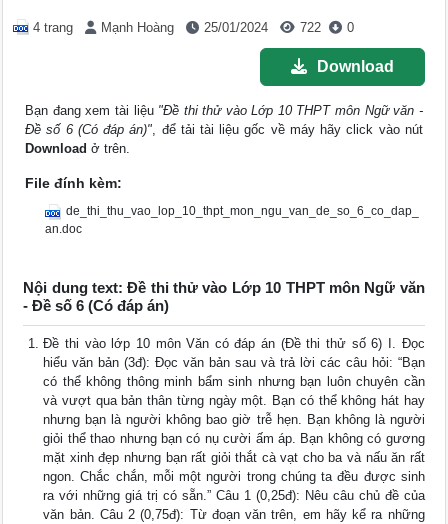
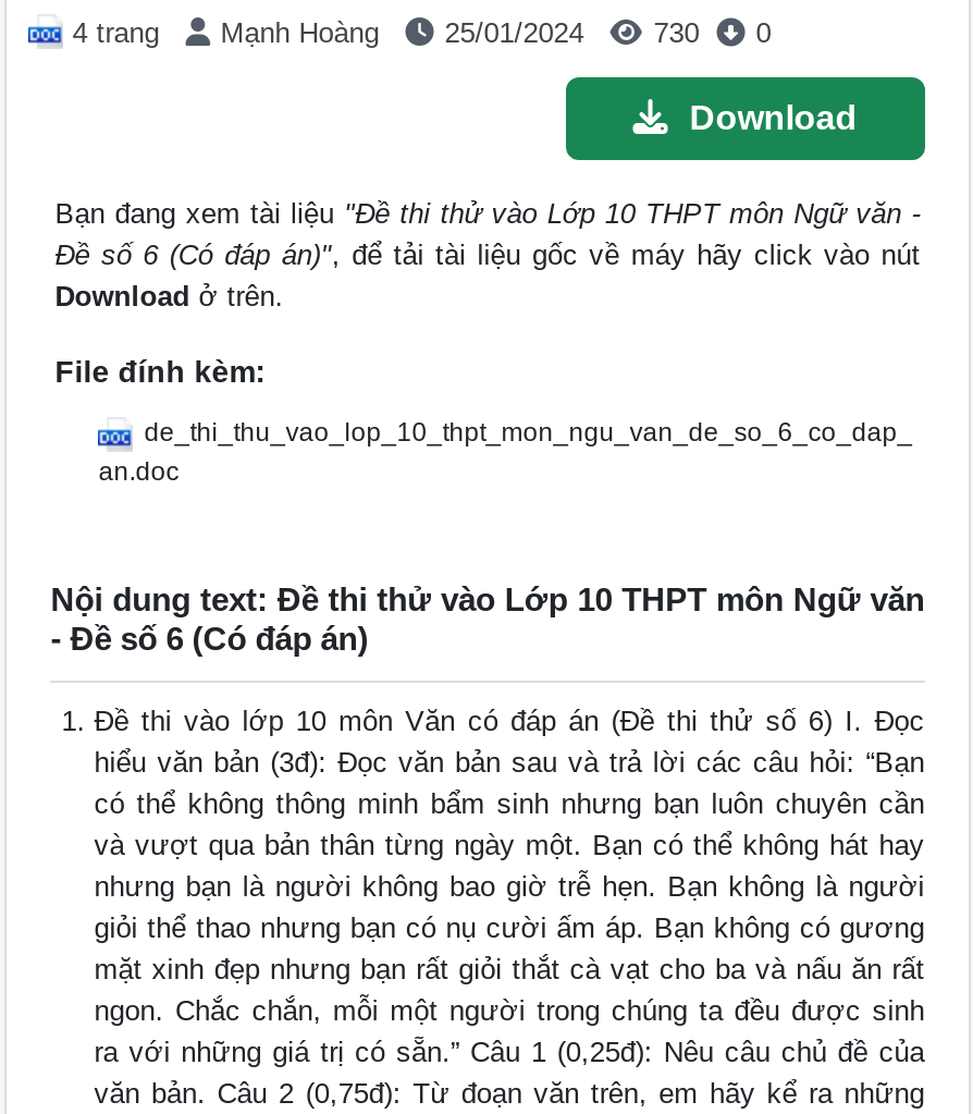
- 722 0
+ 730 0
